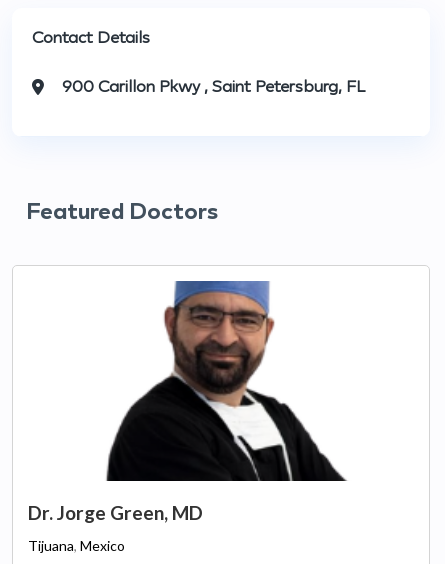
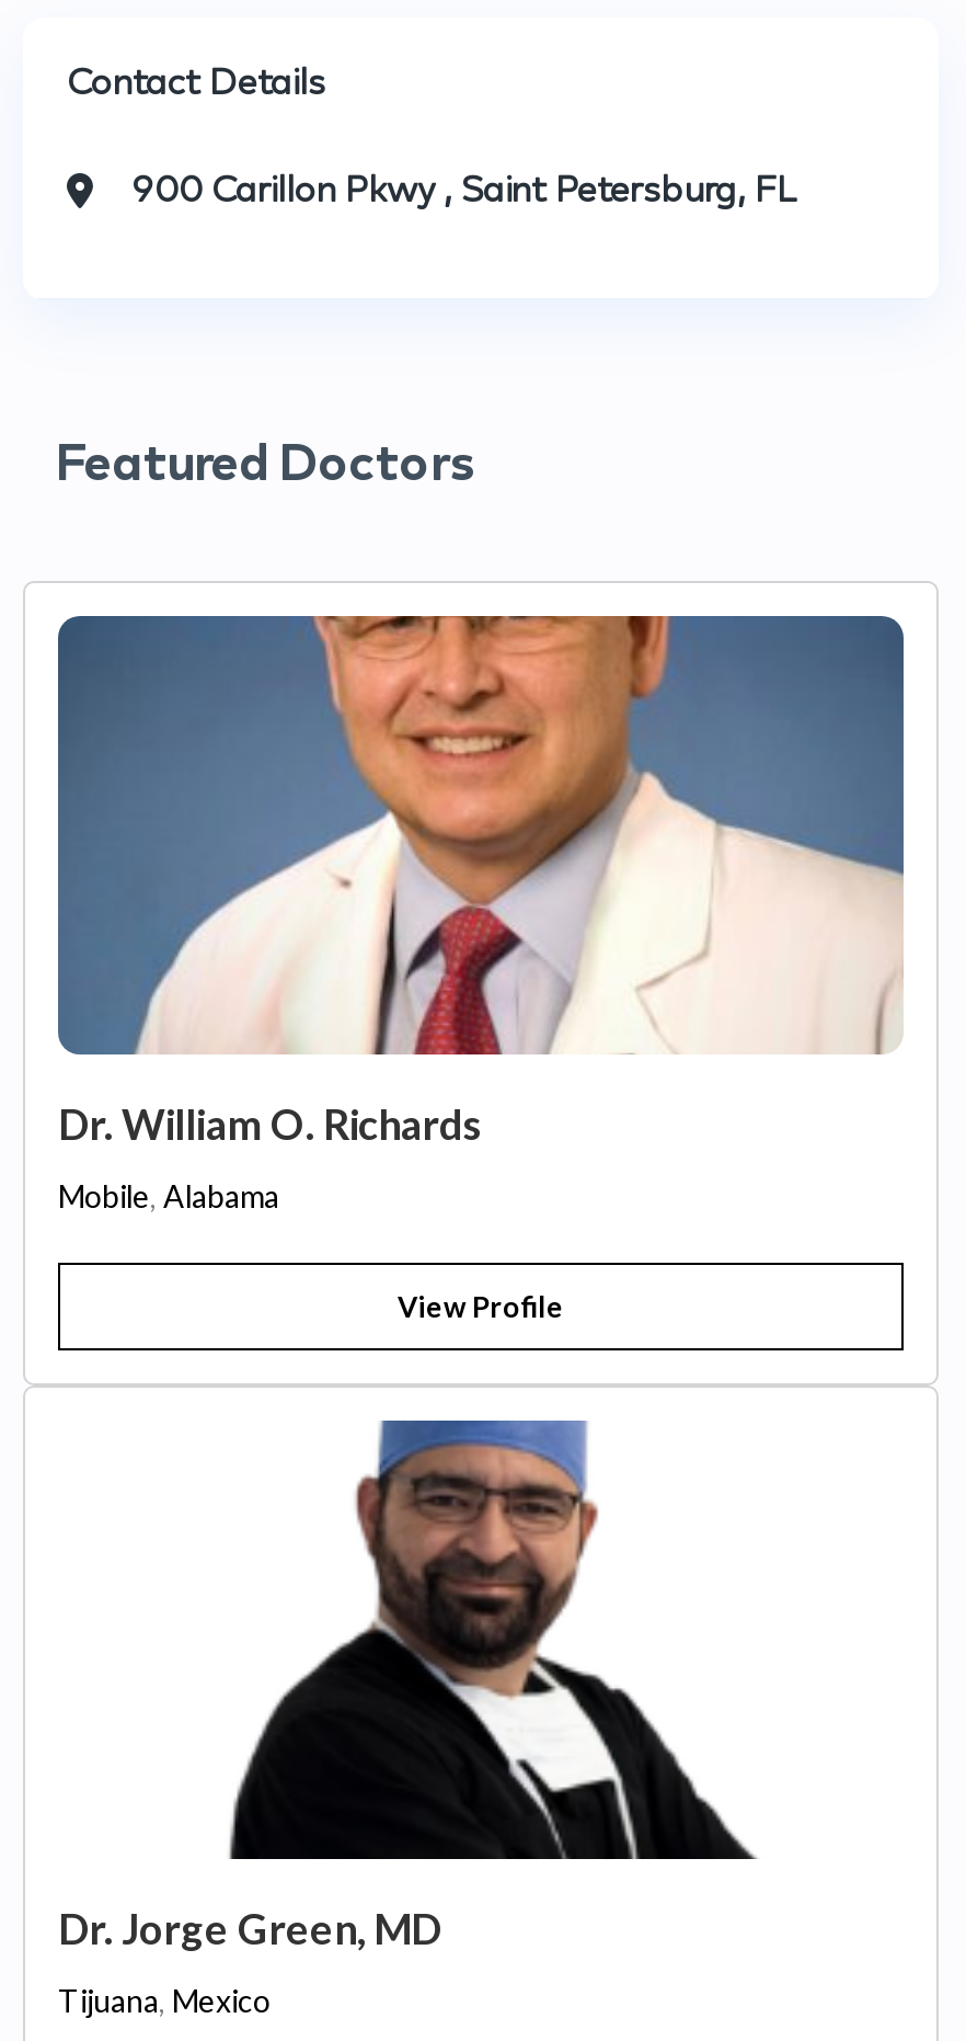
+ [image]
+ Dr. William O. Richards
+ Mobile, Alabama
+ View Profile
